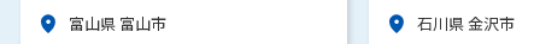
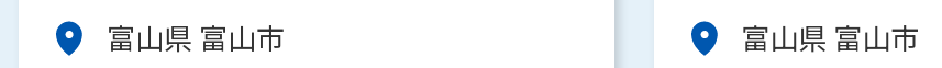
- 石川県 金沢市
+ 富山県 富山市
